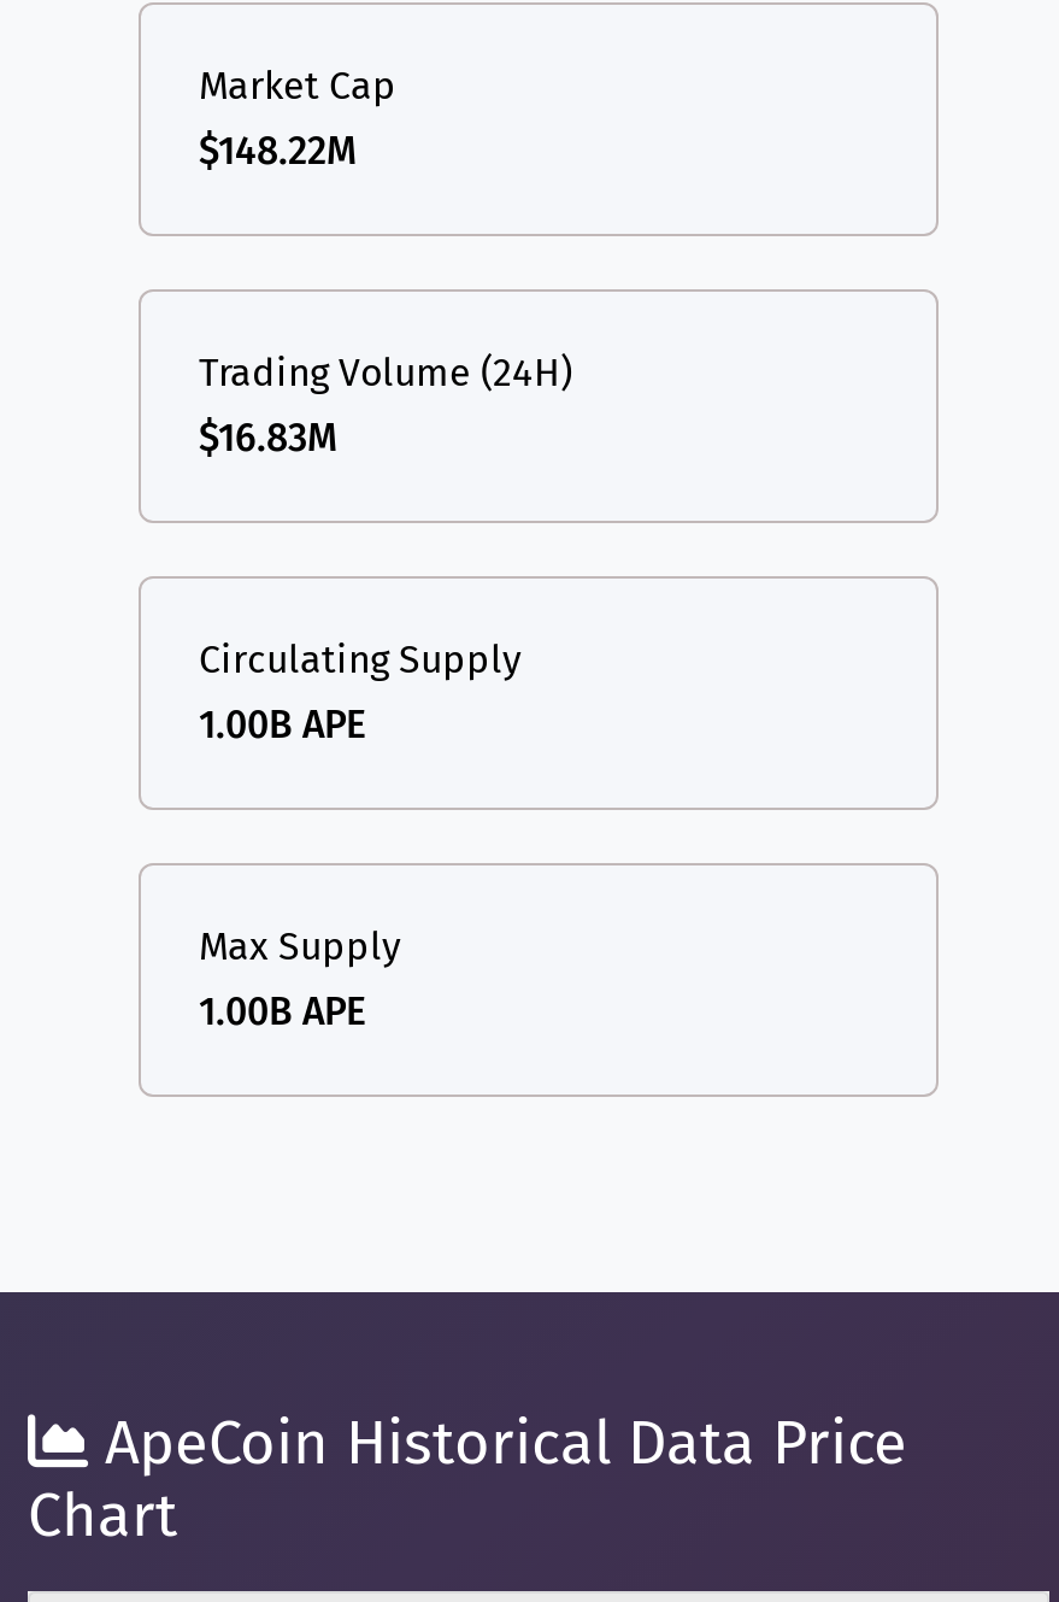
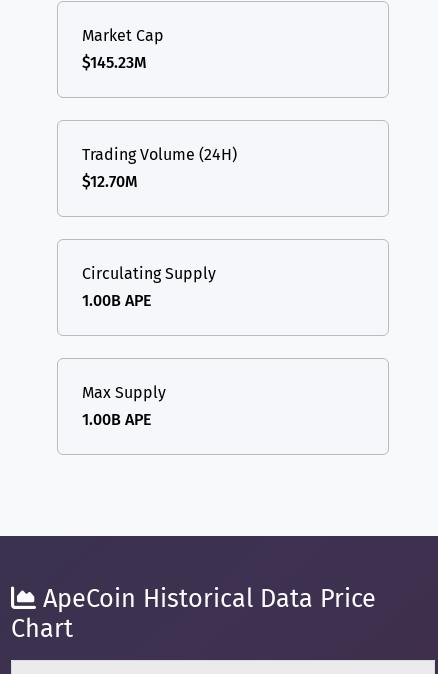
- $148.22M
+ $145.23M

- $16.83M
+ $12.70M
